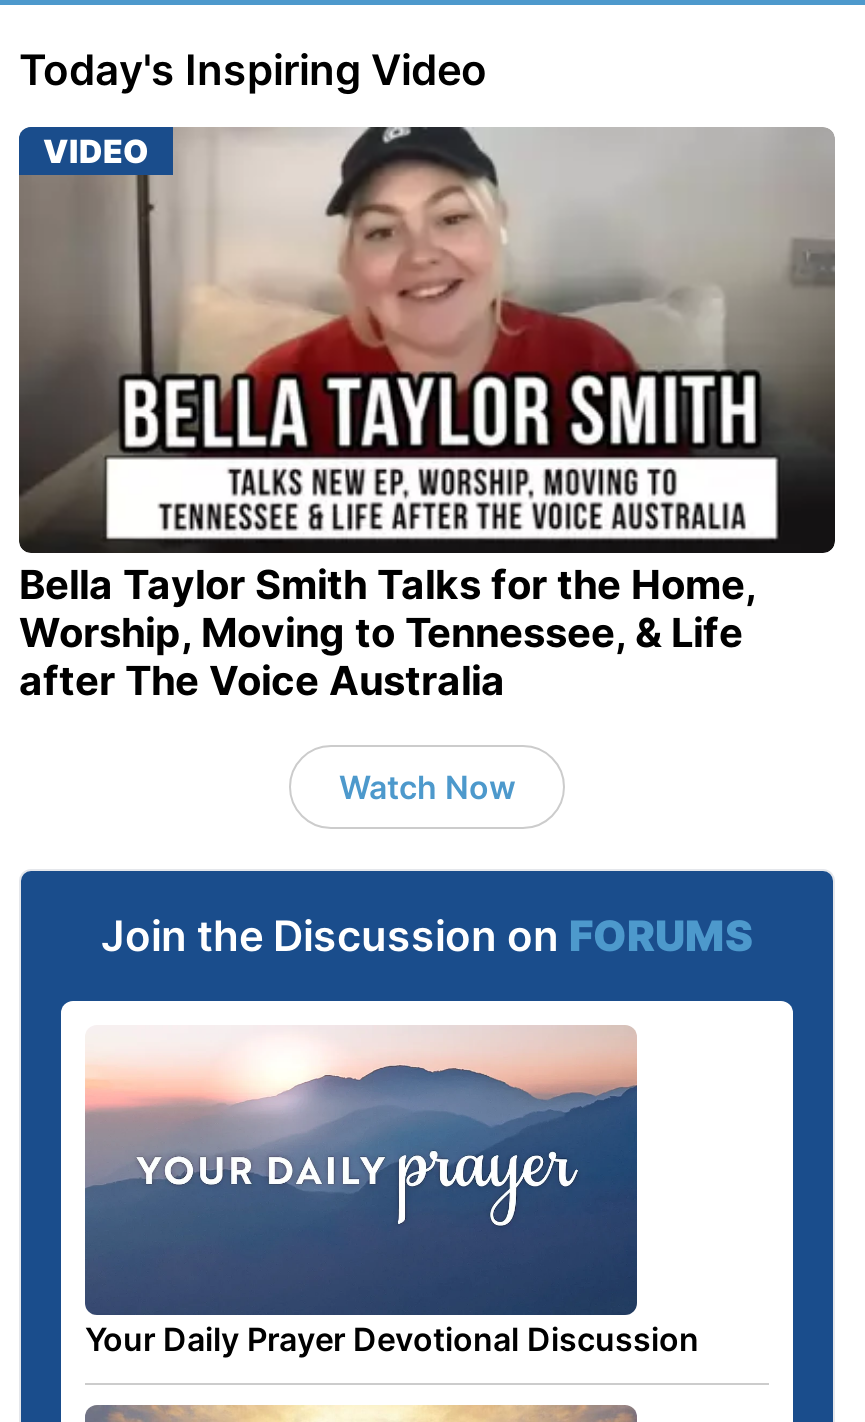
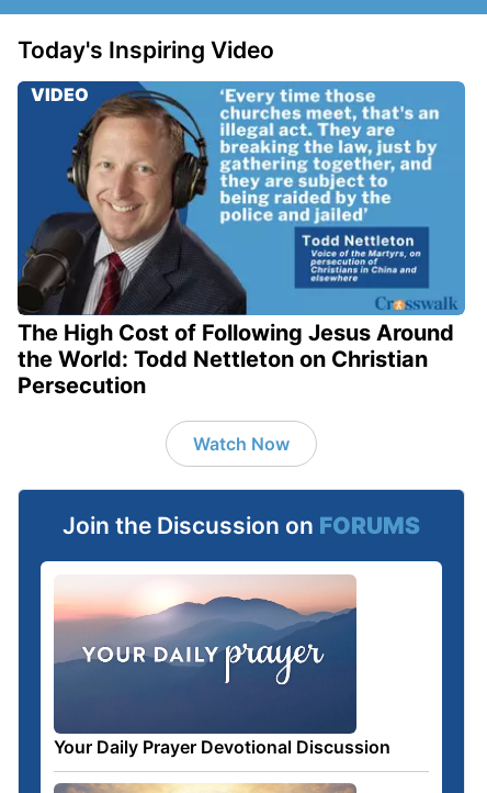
- [image]
- Bella Taylor Smith Talks for the Home,
- Worship, Moving to Tennessee, & Life
- after The Voice Australia
+ [image]
+ The High Cost of Following Jesus Around
+ the World: Todd Nettleton on Christian
+ Persecution
